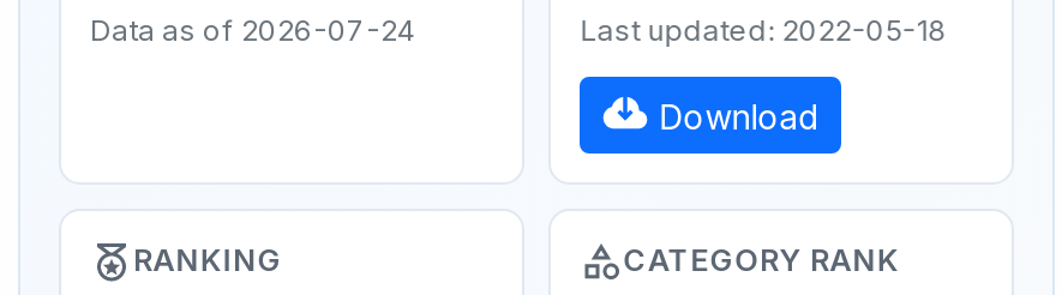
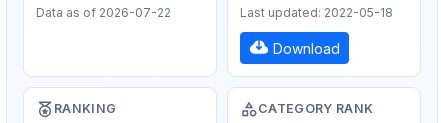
- Data as of 2026-07-24
+ Data as of 2026-07-22
